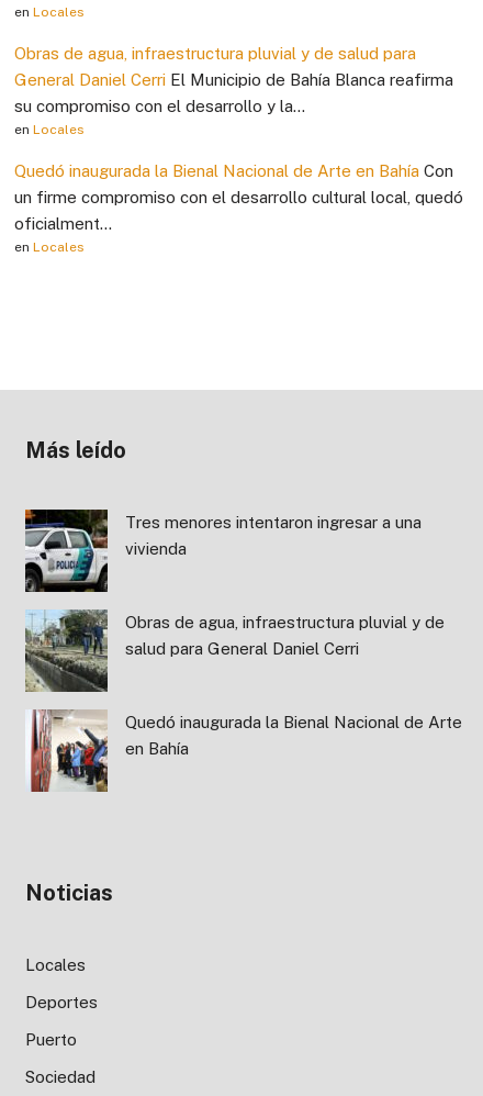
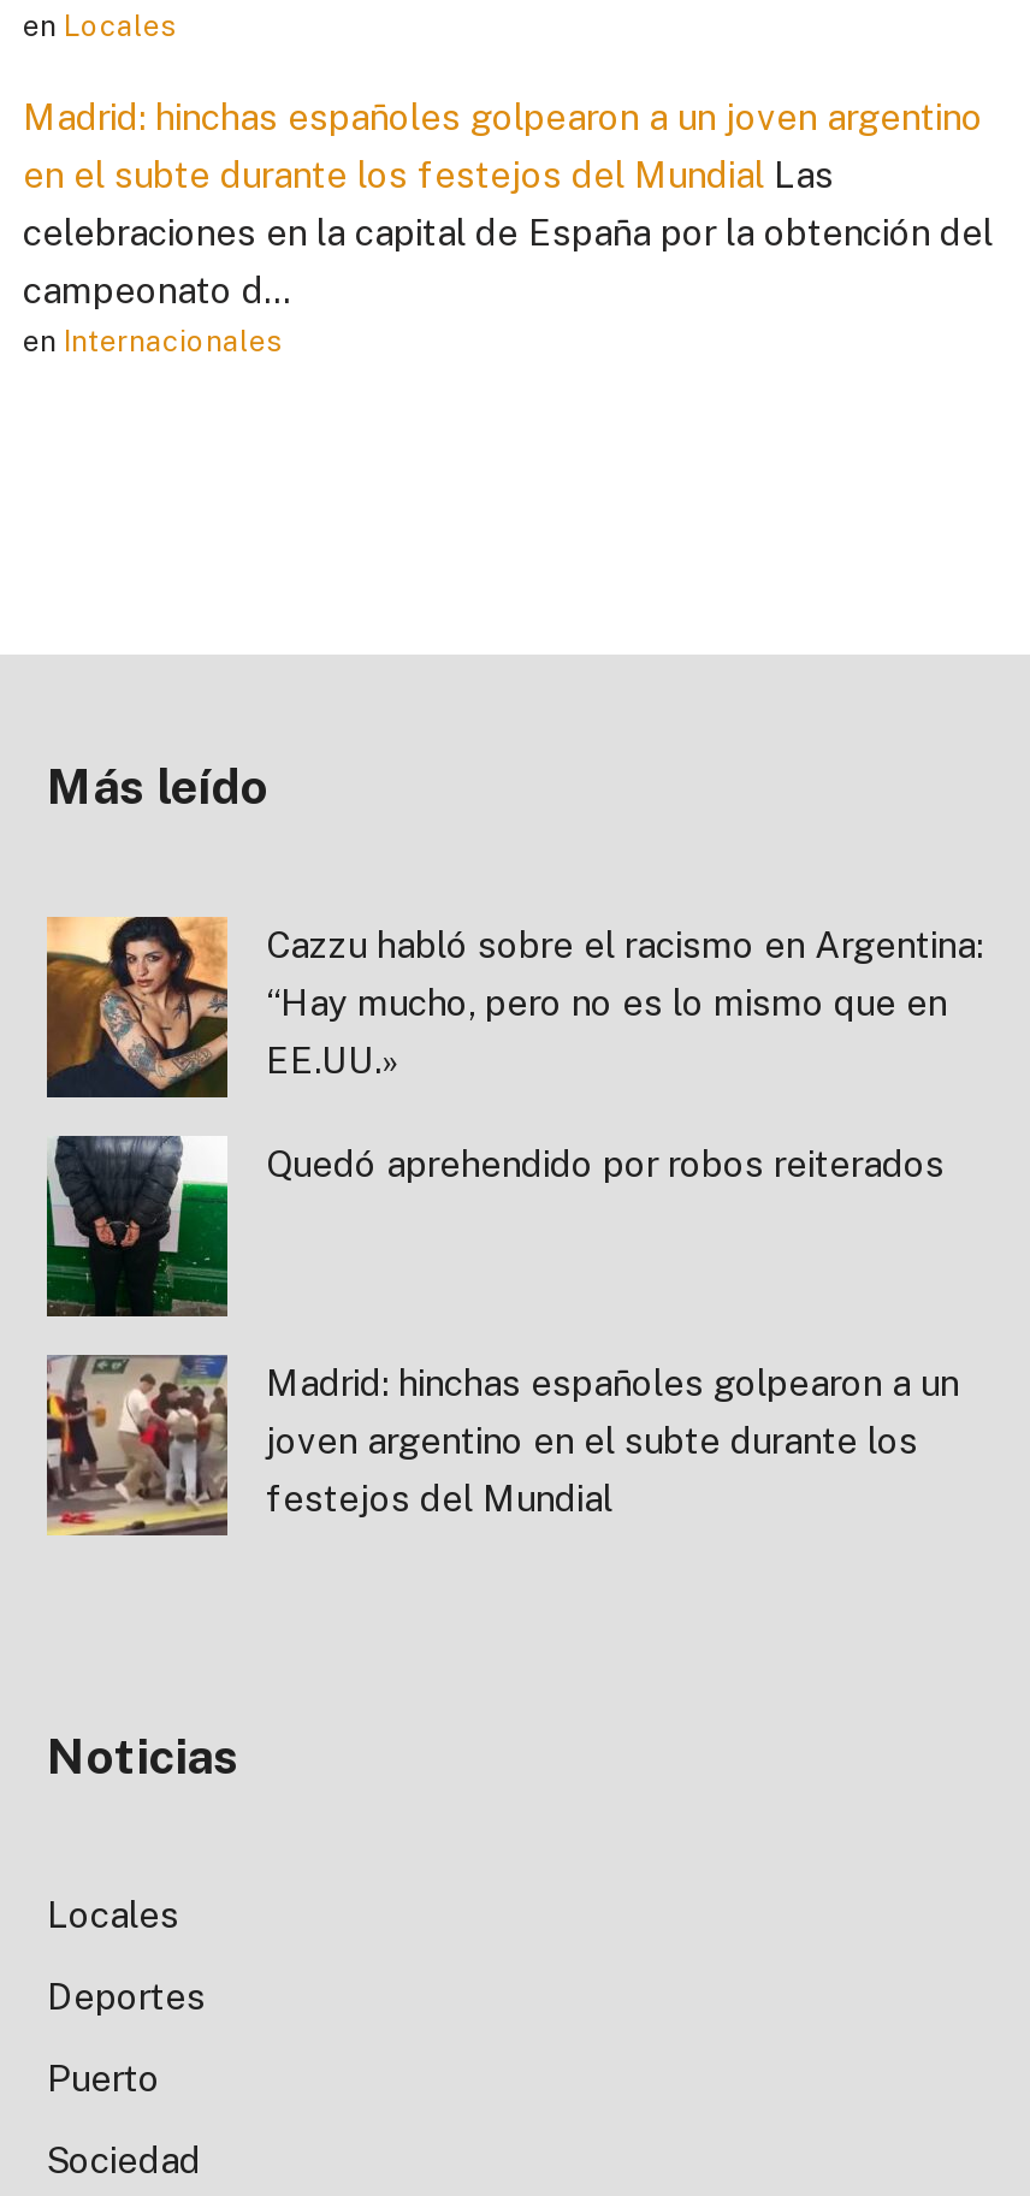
- Obras de agua, infraestructura pluvial y de salud para
- General Daniel Cerri El Municipio de Bahía Blanca reafirma
- su compromiso con el desarrollo y la...
- en Locales
- Quedó inaugurada la Bienal Nacional de Arte en Bahía Con
- un firme compromiso con el desarrollo cultural local, quedó
- oficialment...
- en Locales
+ Madrid: hinchas españoles golpearon a un joven argentino
+ en el subte durante los festejos del Mundial Las
+ celebraciones en la capital de España por la obtención del
+ campeonato d...
+ en Internacionales

- [image]
- Tres menores intentaron ingresar a una
- vivienda
+ [image]
+ Cazzu habló sobre el racismo en Argentina:
+ “Hay mucho, pero no es lo mismo que en
+ EE.UU.»

- [image]
- Obras de agua, infraestructura pluvial y de
- salud para General Daniel Cerri
+ [image]
+ Quedó aprehendido por robos reiterados

- [image]
- Quedó inaugurada la Bienal Nacional de Arte
- en Bahía
+ [image]
+ Madrid: hinchas españoles golpearon a un
+ joven argentino en el subte durante los
+ festejos del Mundial
